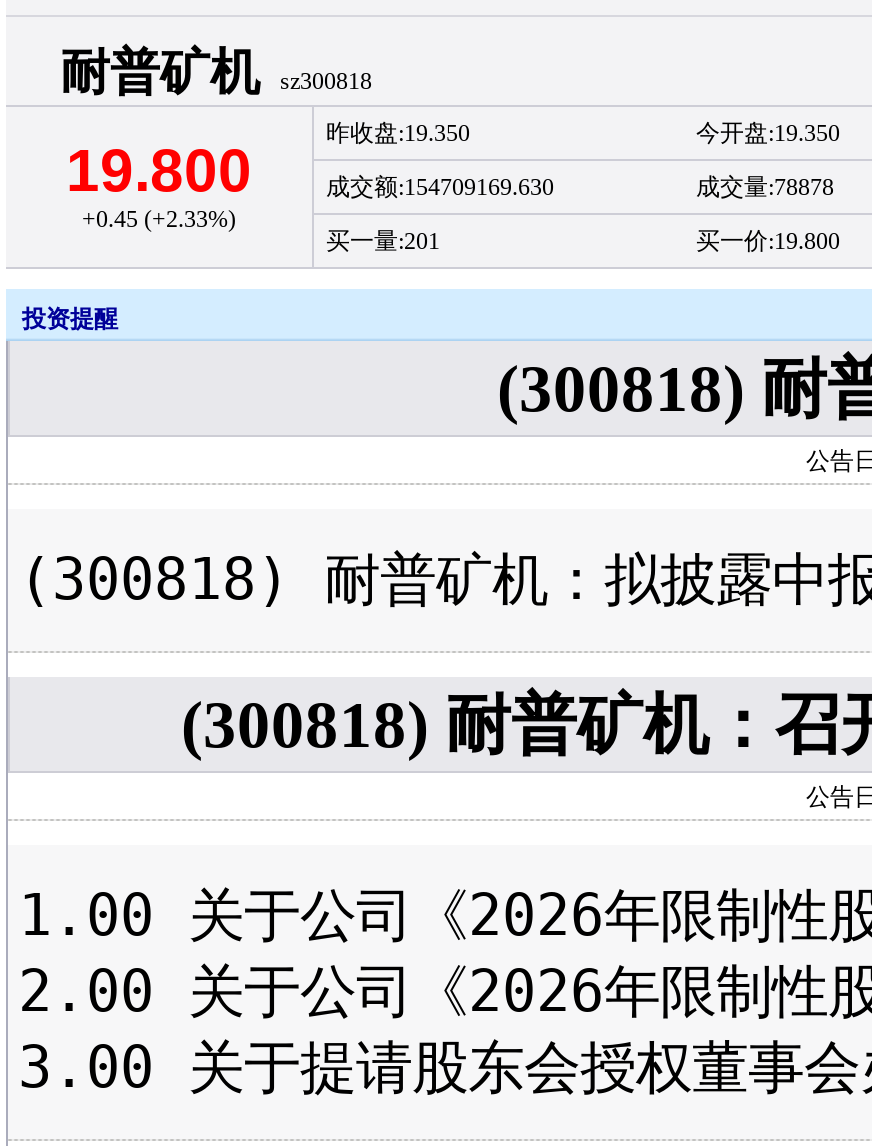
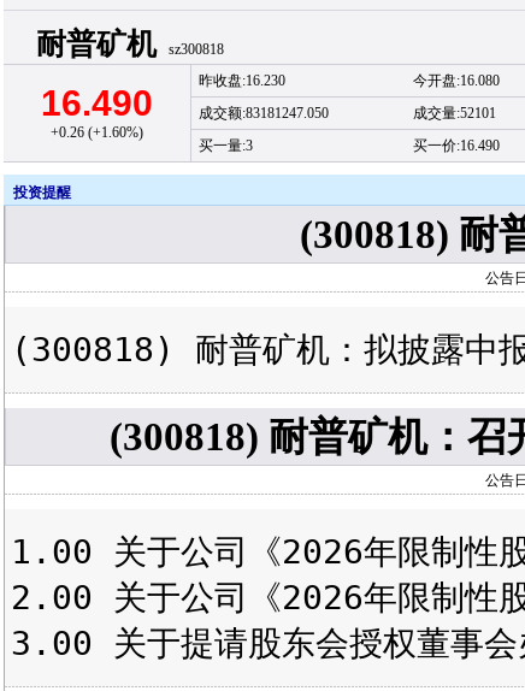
- 昨收盘:19.350
+ 昨收盘:16.230

- 今开盘:19.350
+ 今开盘:16.080

- 19.800
+ 16.490

- 成交额:154709169.630
+ 成交额:83181247.050

- 成交量:78878
+ 成交量:52101

- +0.45 (+2.33%)
+ +0.26 (+1.60%)

- 买一量:201
+ 买一量:3

- 买一价:19.800
+ 买一价:16.490
